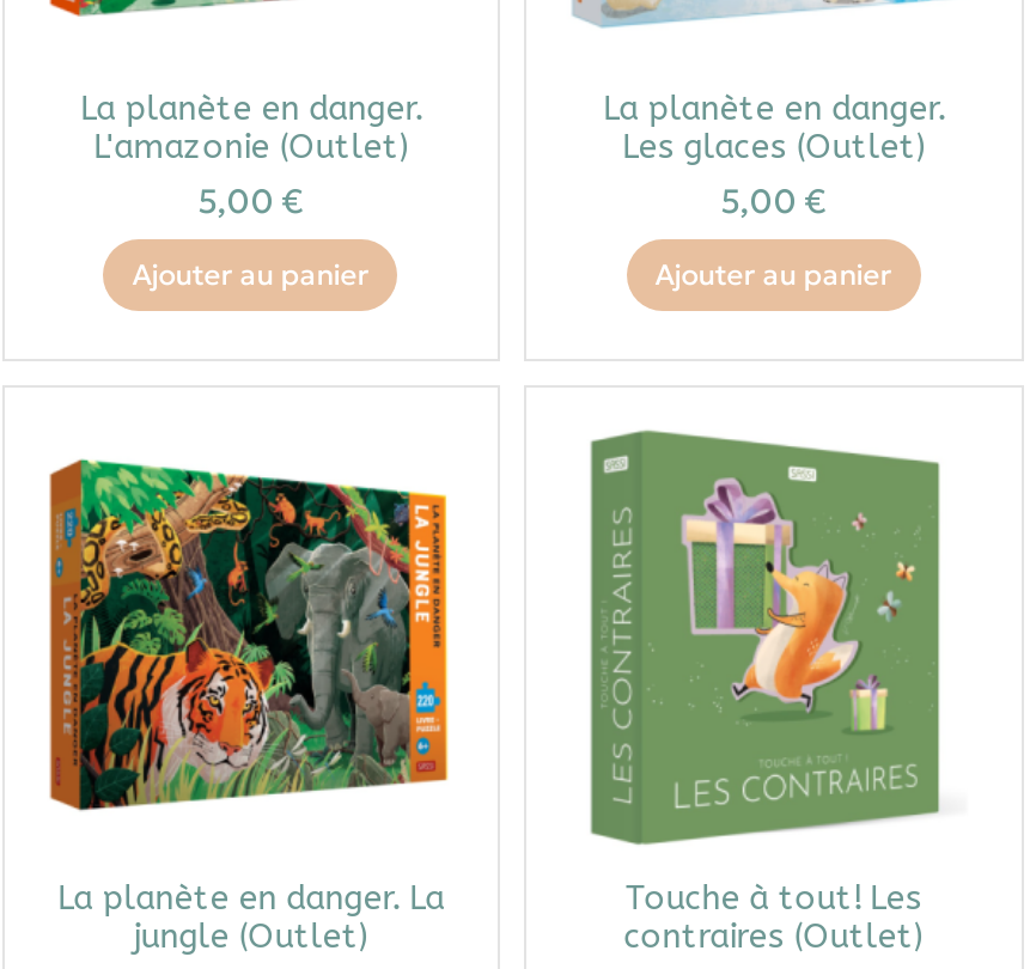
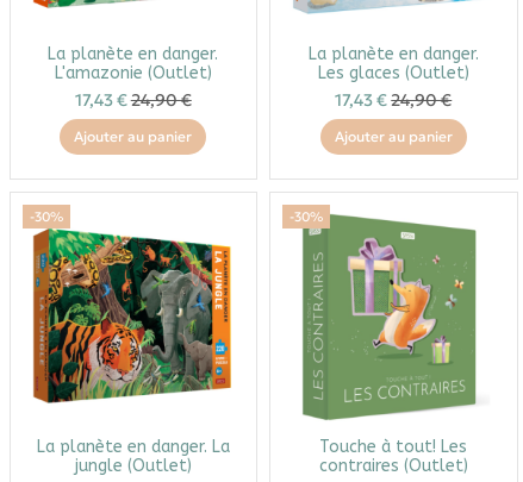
- 5,00 €
+ 17,43 €24,90 €

- 5,00 €
+ 17,43 €24,90 €

+ -30%

+ -30%
